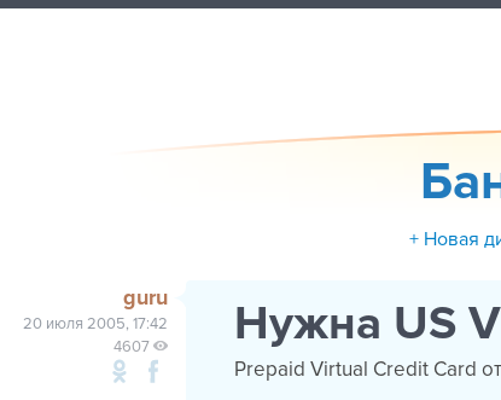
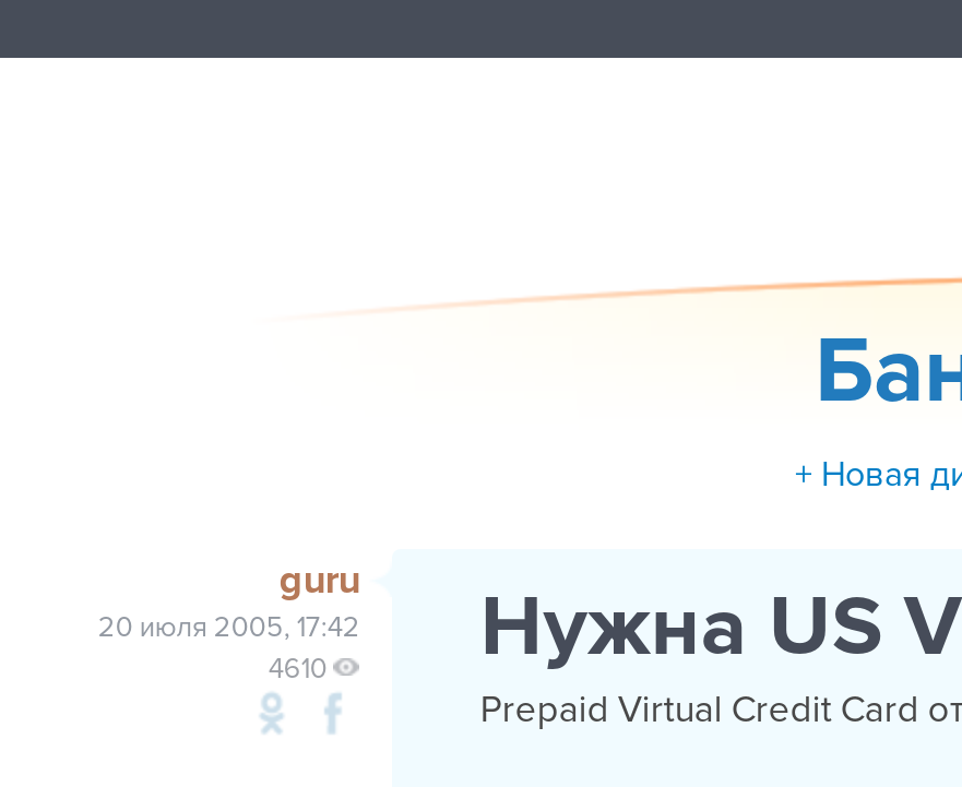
- 4607
+ 4610
